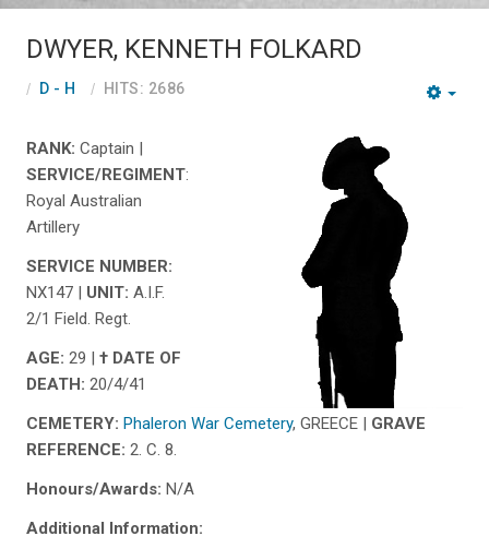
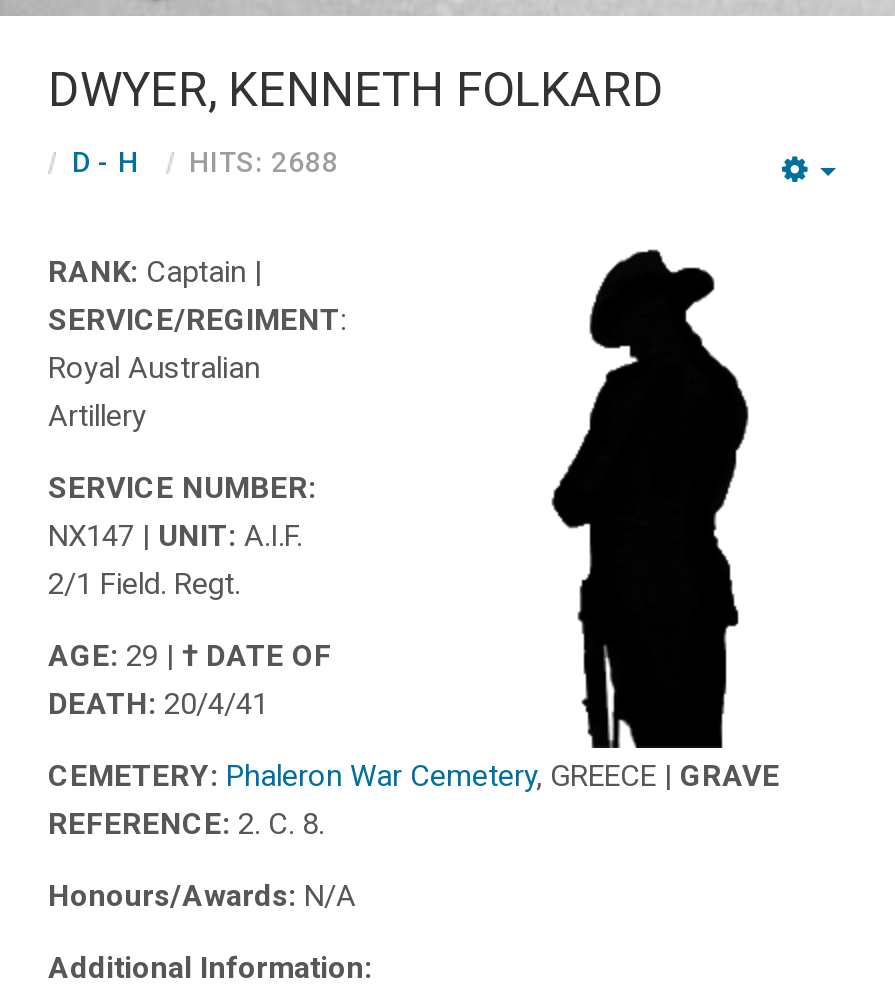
- D - H HITS: 2686
+ D - H HITS: 2688
